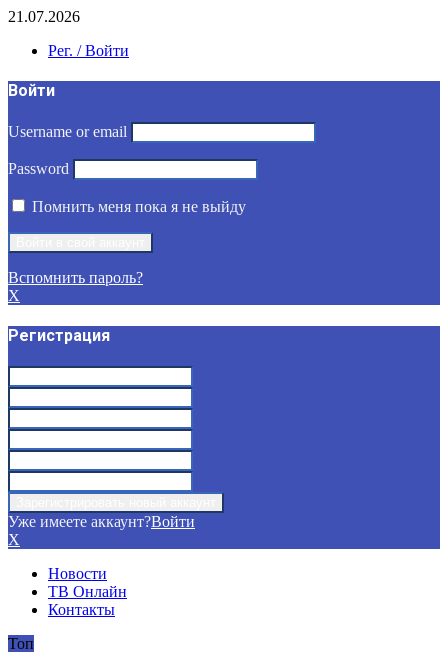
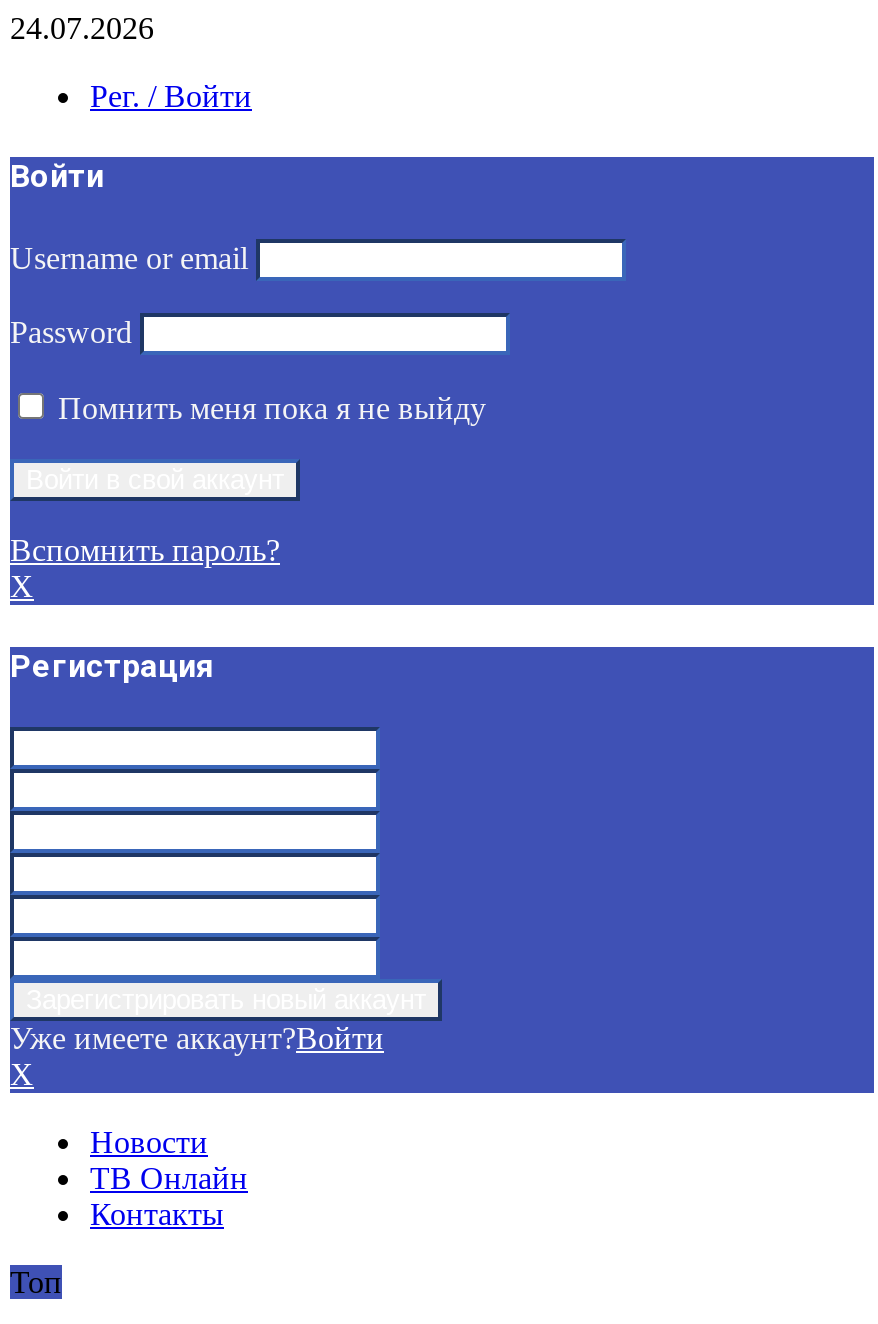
- 21.07.2026
+ 24.07.2026
